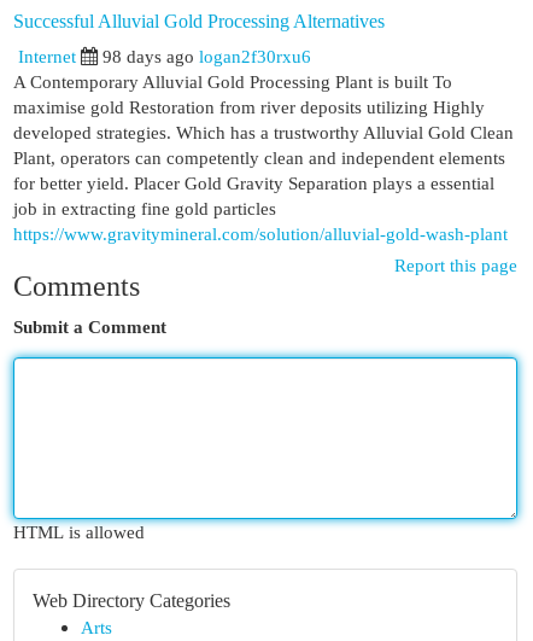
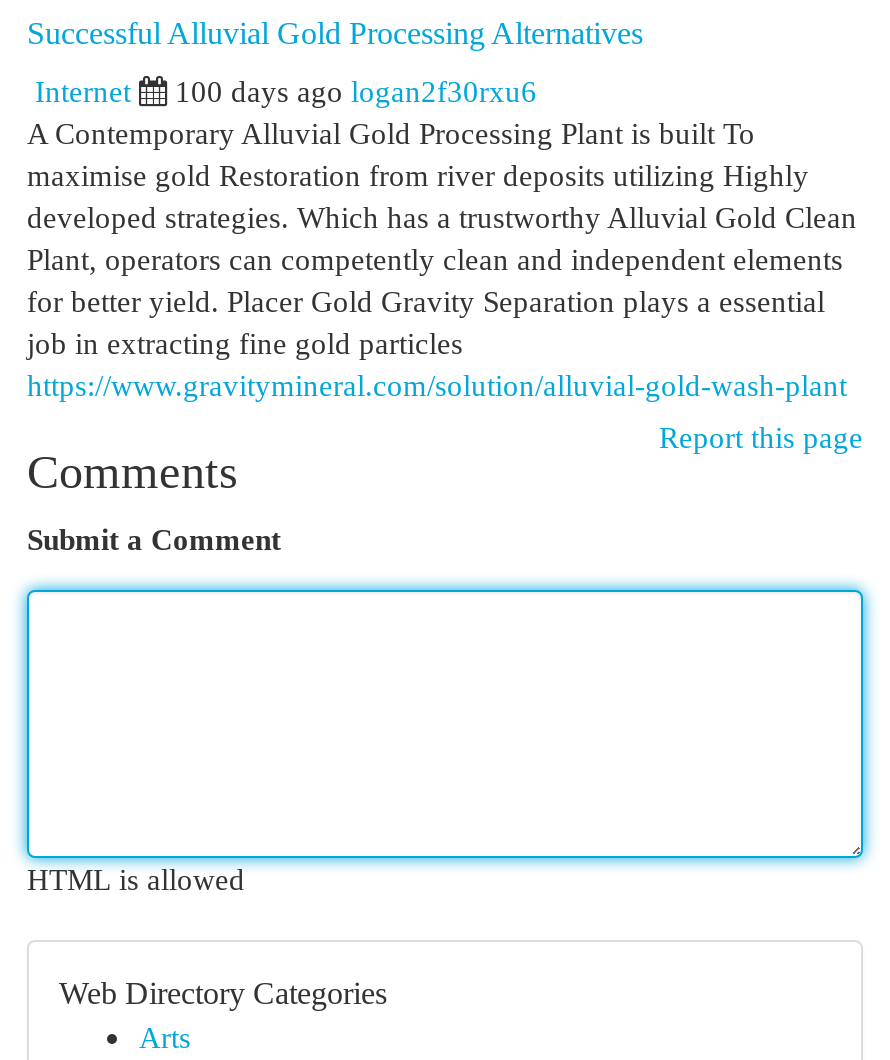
- 98 days ago logan2f30rxu6
+ 100 days ago logan2f30rxu6
